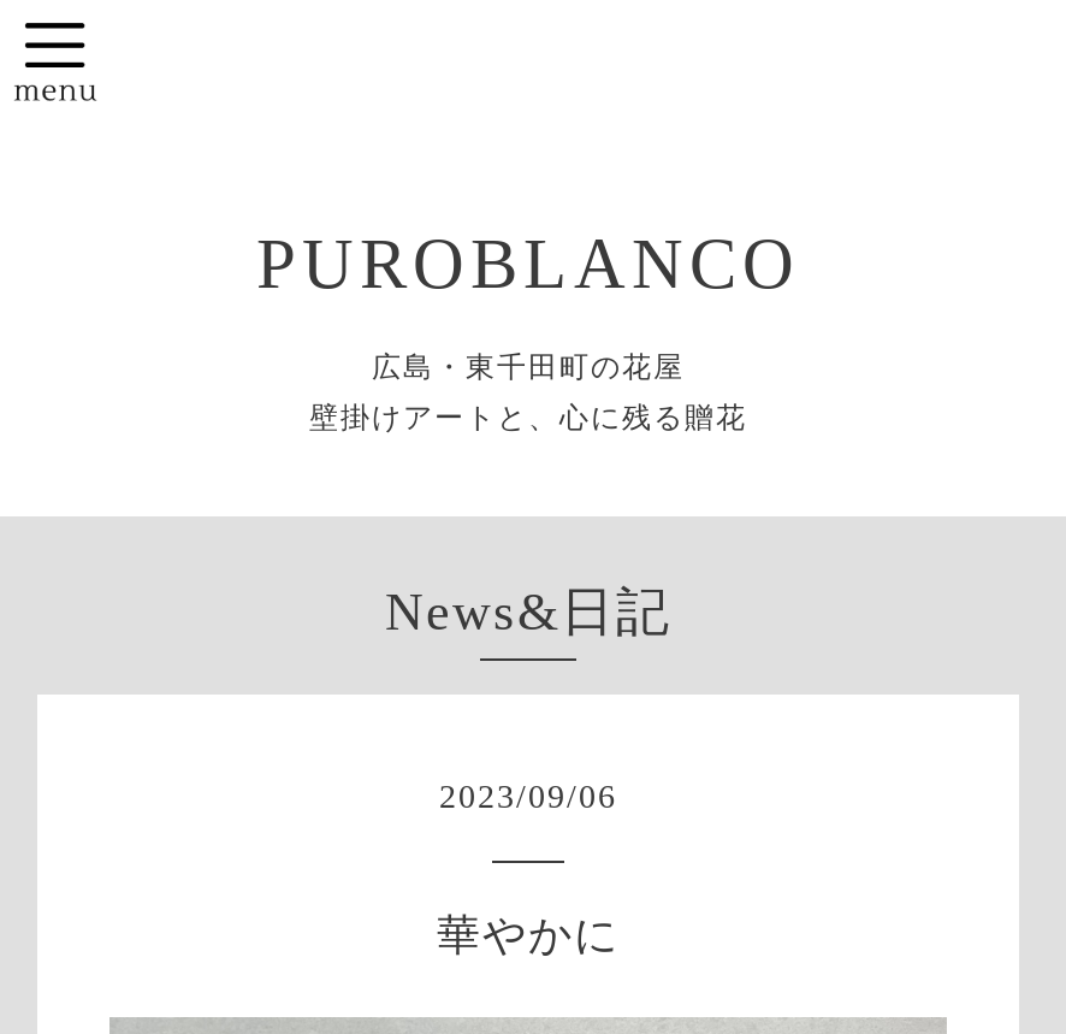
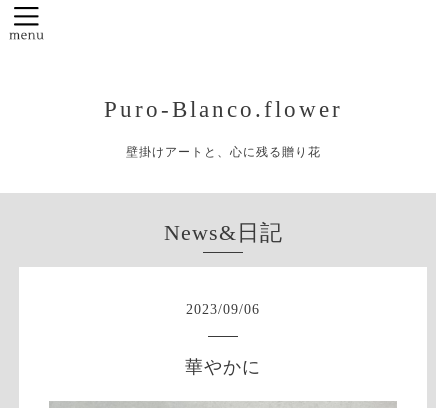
- PUROBLANCO
- 広島・東千田町の花屋
- 壁掛けアートと、心に残る贈花
+ Puro-Blanco.flower
+ 壁掛けアートと、心に残る贈り花
